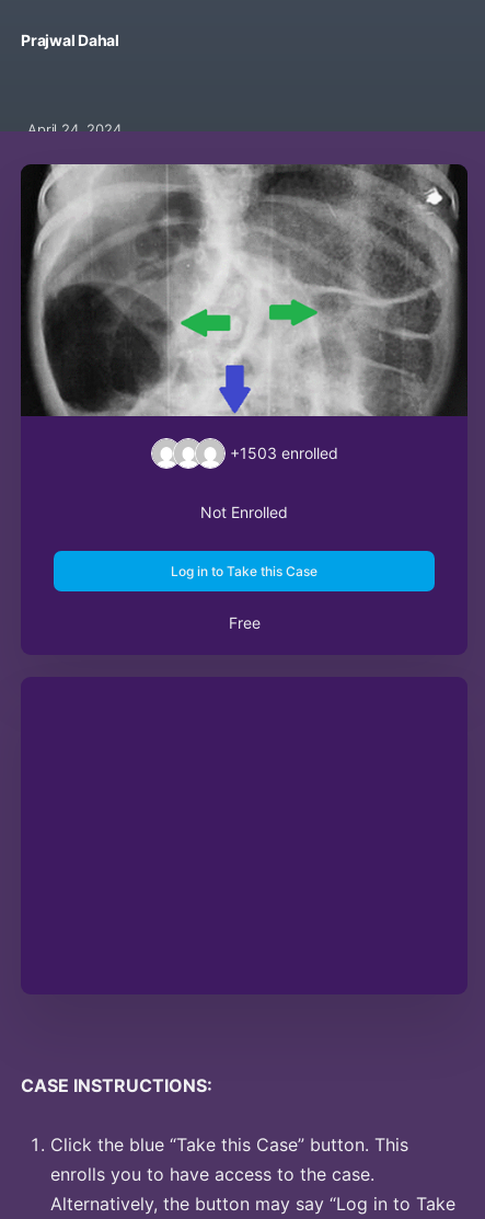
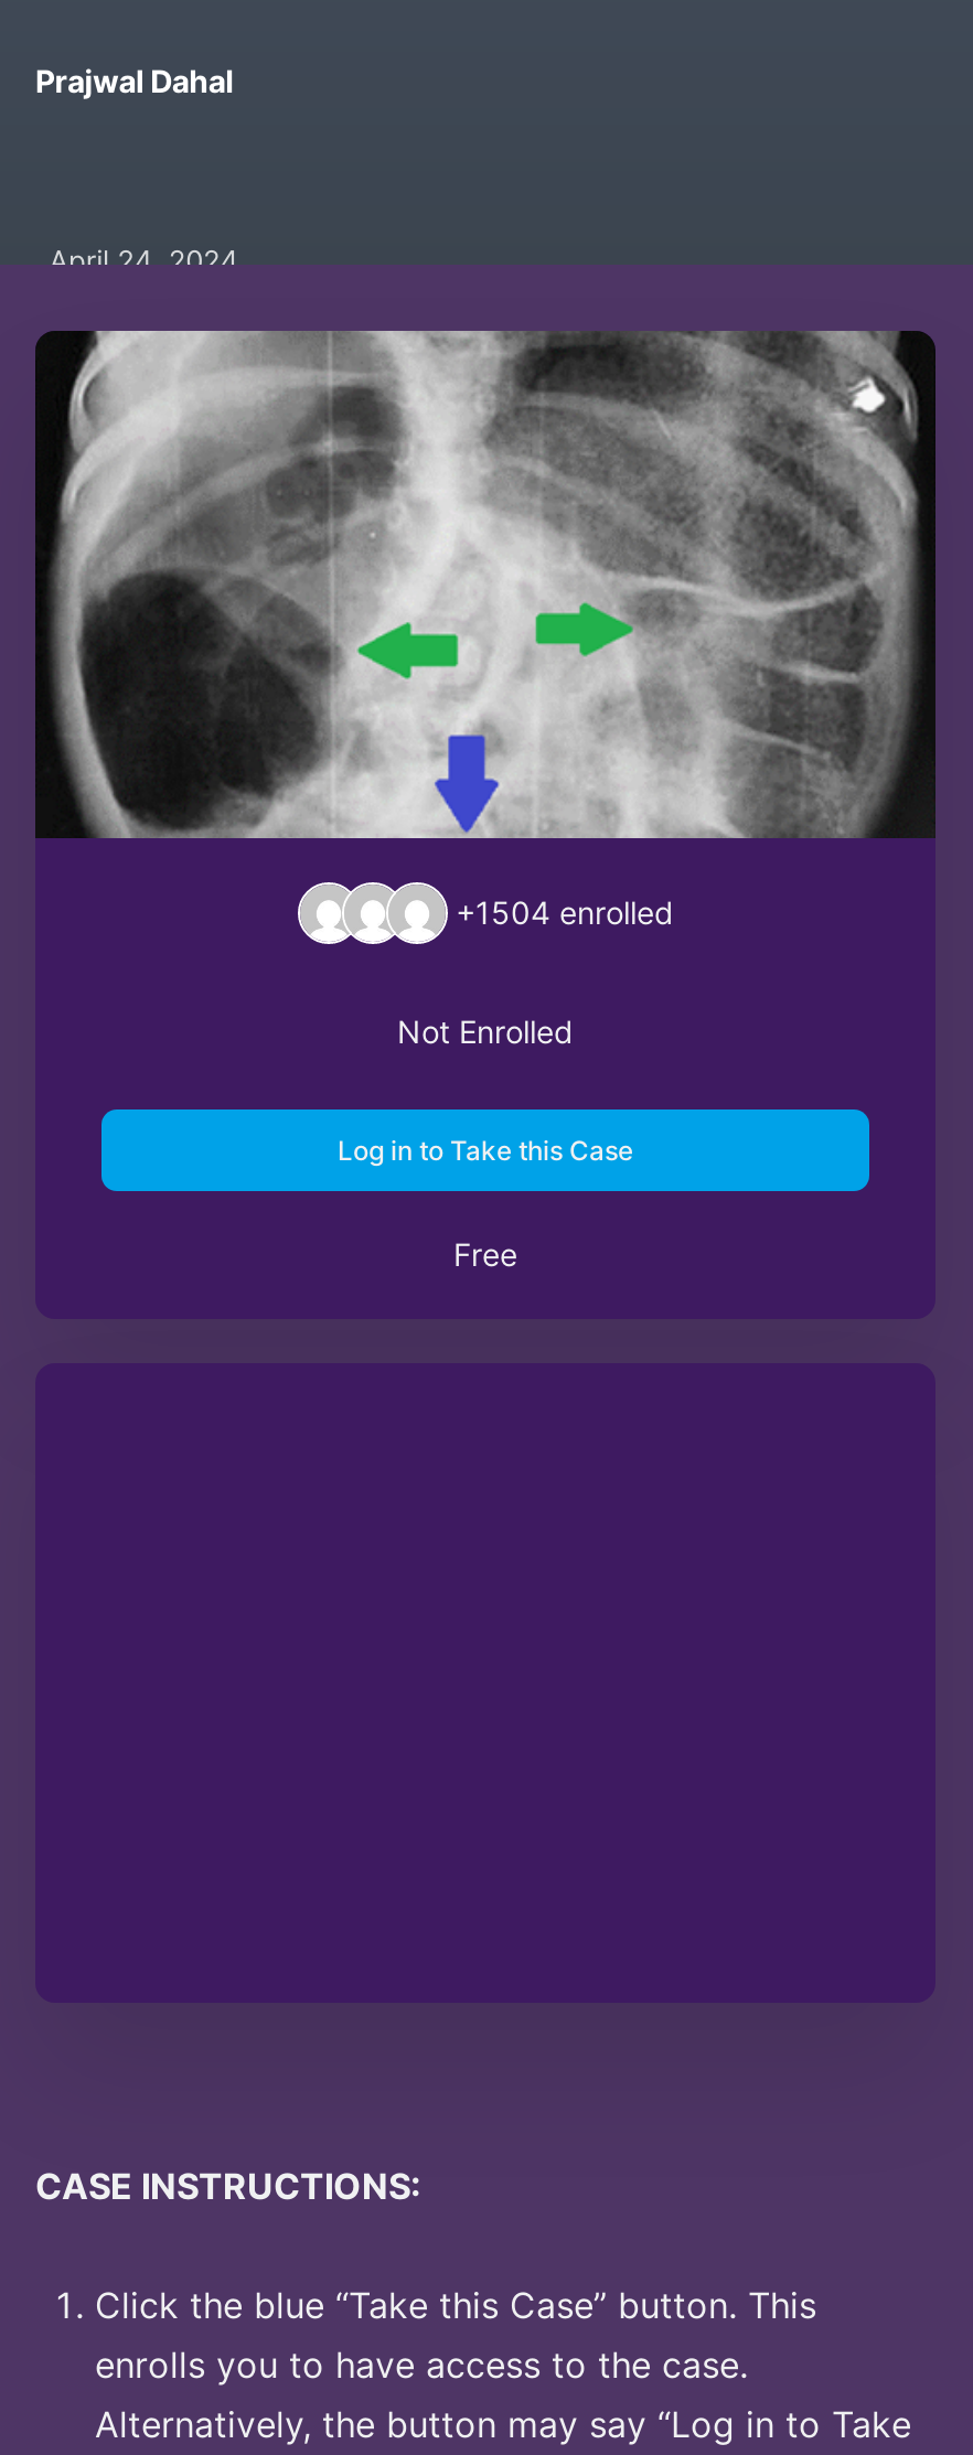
- +1503 enrolled
+ +1504 enrolled
